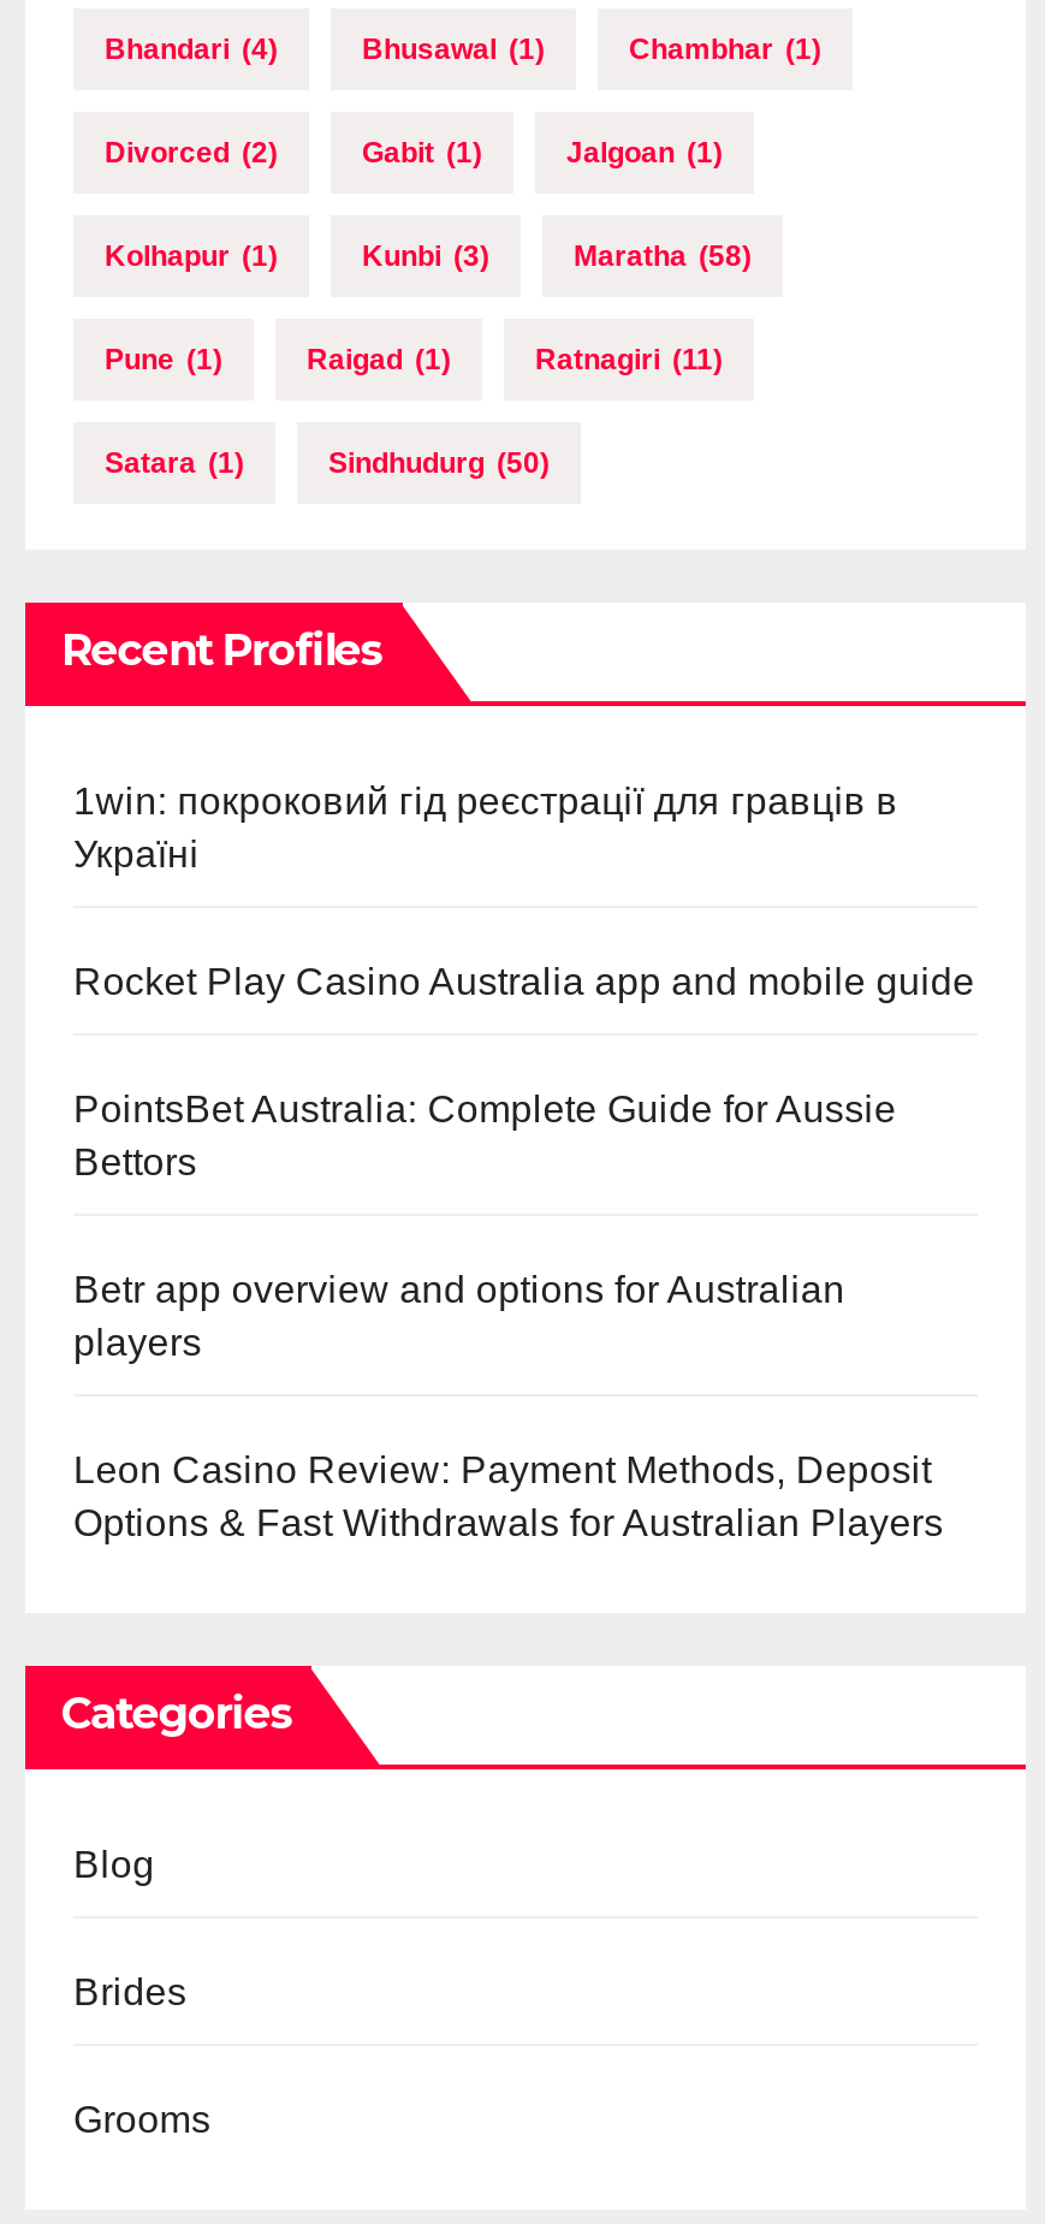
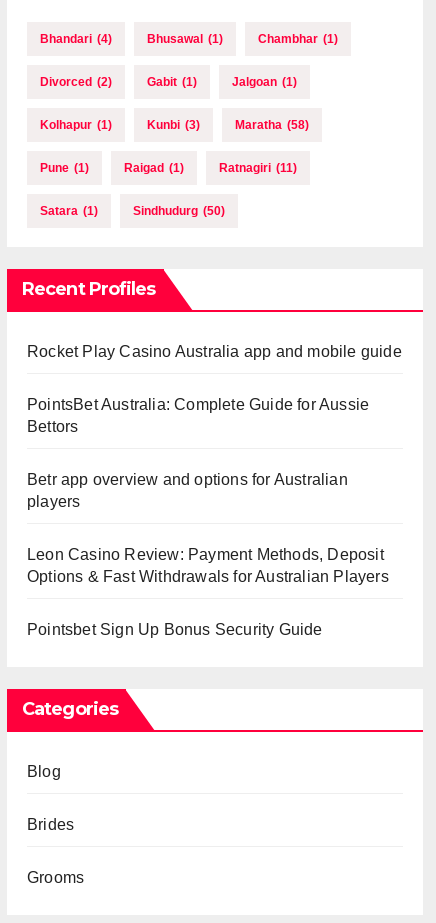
- 1win: покроковий гід реєстрації для гравців в
- Україні

moved up: Rocket Play Casino Australia app and mobile guide | PointsBet Australia: Complete Guide for Aussie | Bettors | Betr app overview and options for Australian | players | Leon Casino Review: Payment Methods, Deposit | Options & Fast Withdrawals for Australian Players

+ Pointsbet Sign Up Bonus Security Guide
